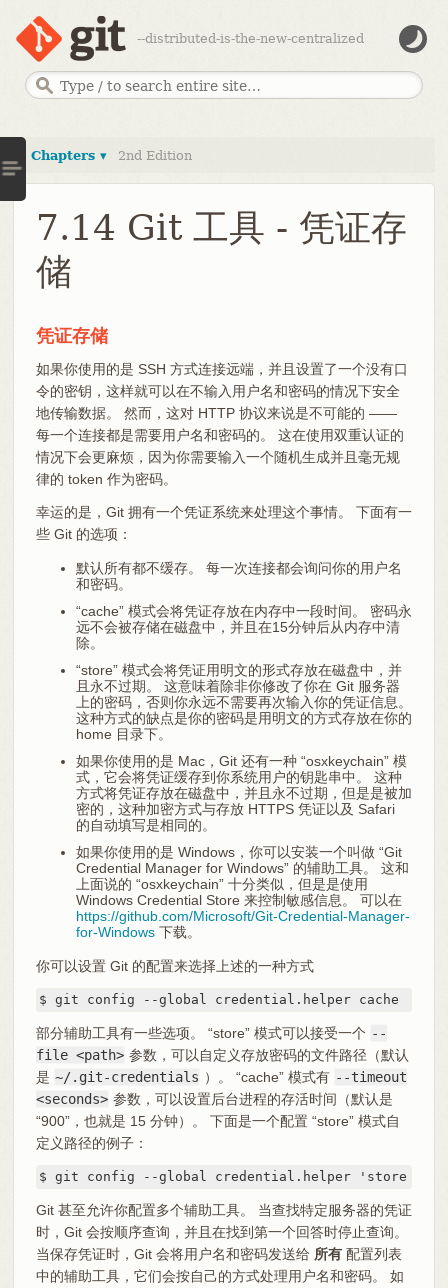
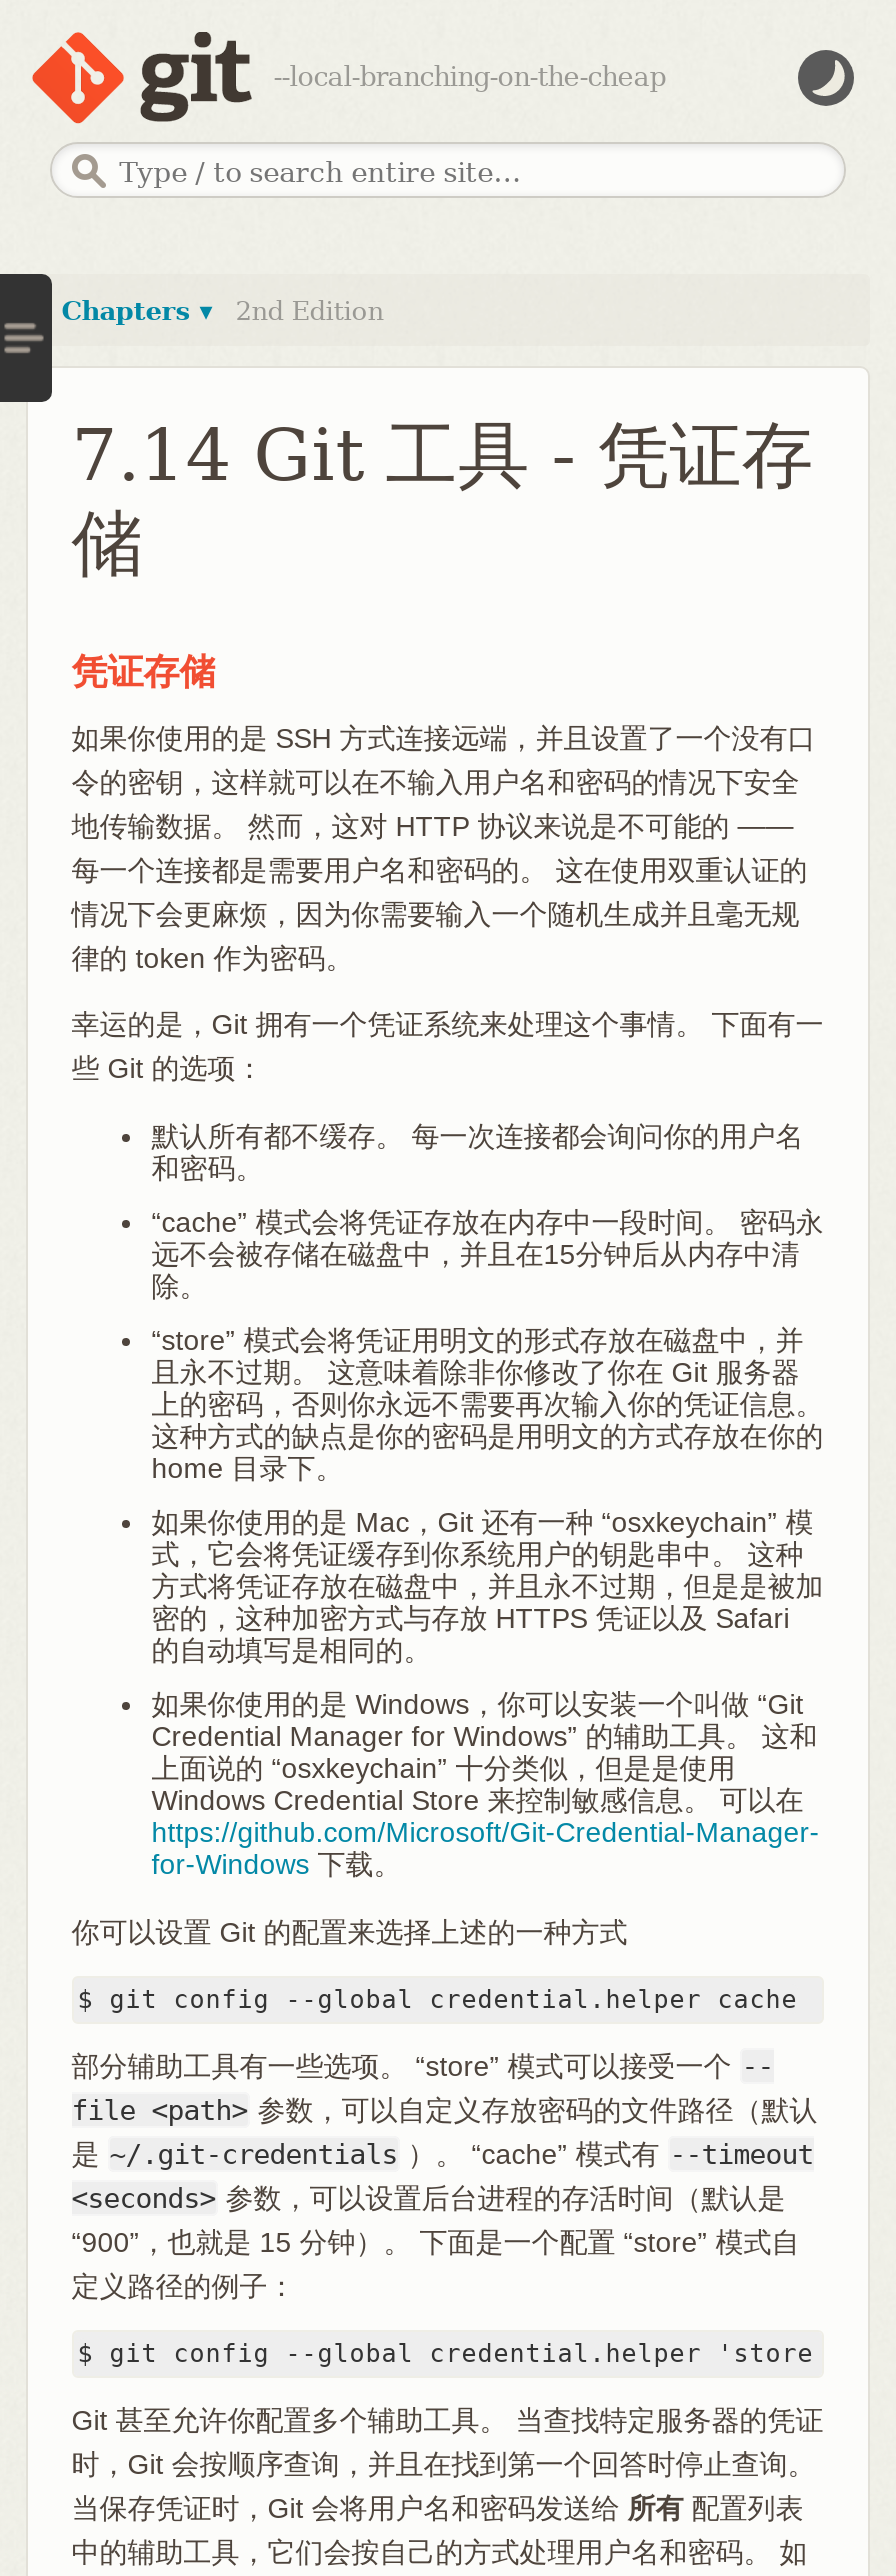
- --distributed-is-the-new-centralized
+ --local-branching-on-the-cheap
